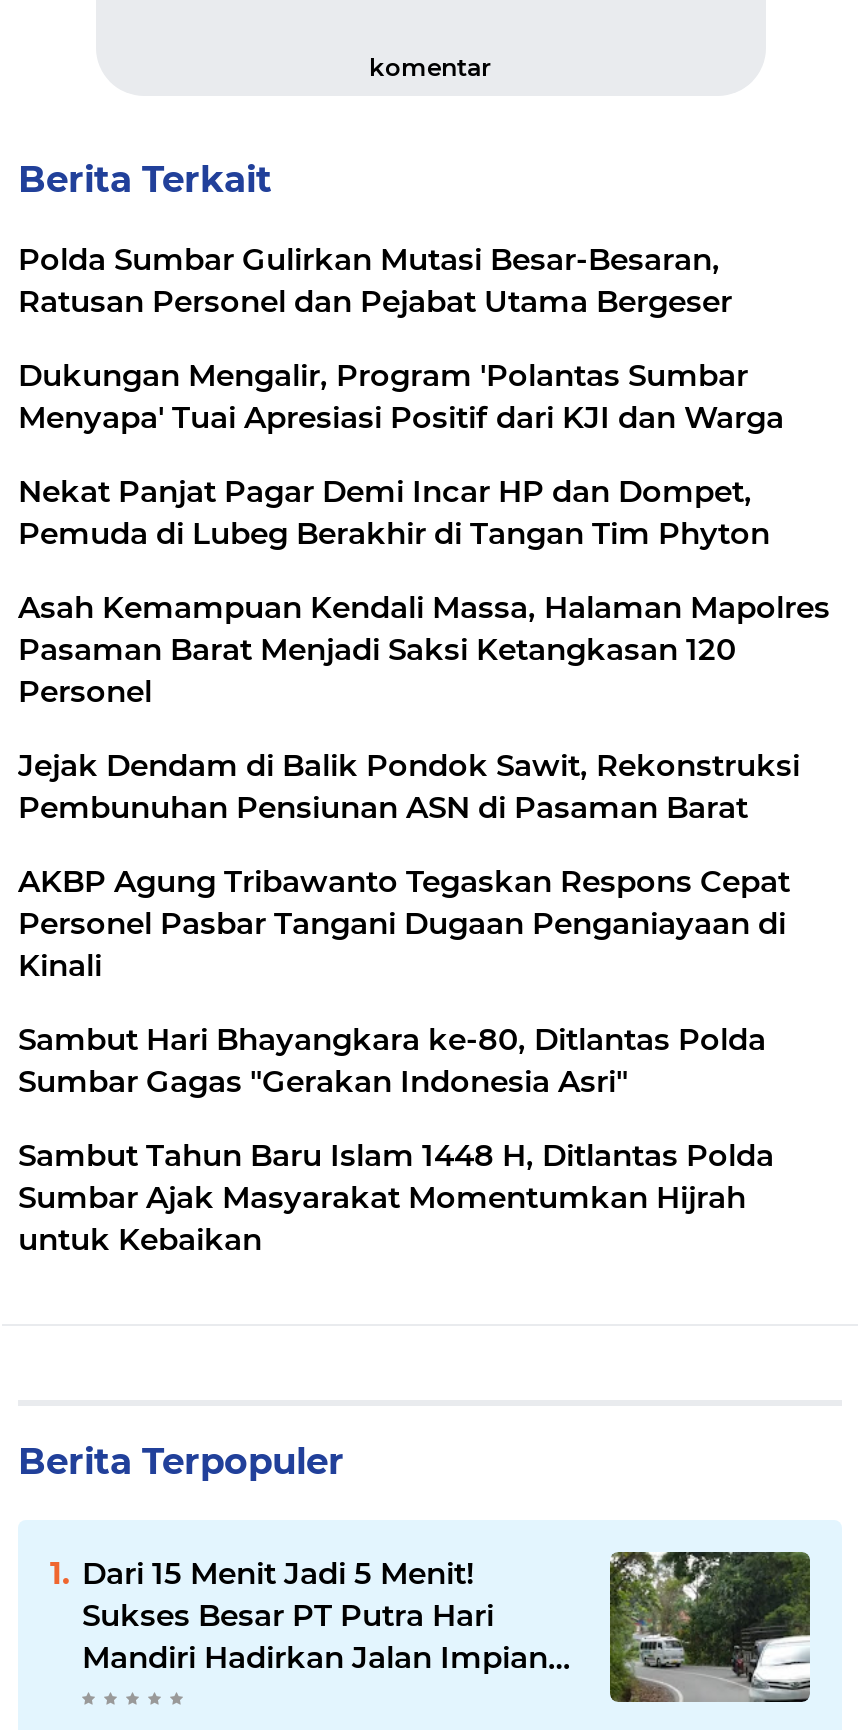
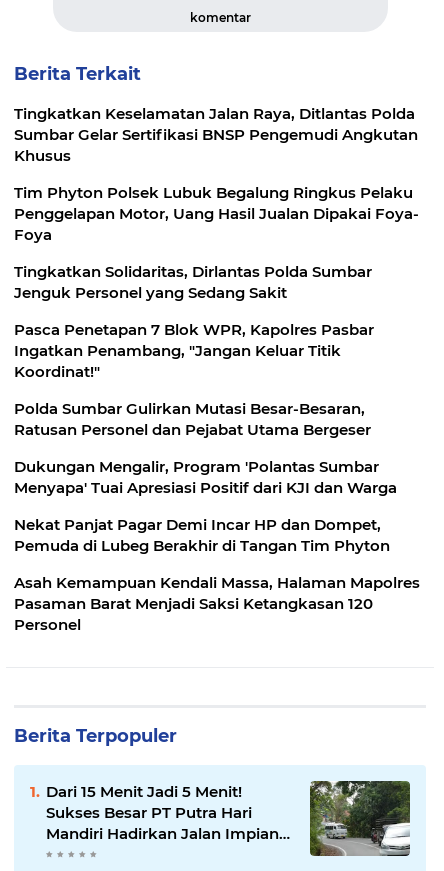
+ Tingkatkan Keselamatan Jalan Raya, Ditlantas Polda
+ Sumbar Gelar Sertifikasi BNSP Pengemudi Angkutan
+ Khusus
+ Tim Phyton Polsek Lubuk Begalung Ringkus Pelaku
+ Penggelapan Motor, Uang Hasil Jualan Dipakai Foya-
+ Foya
+ Tingkatkan Solidaritas, Dirlantas Polda Sumbar
+ Jenguk Personel yang Sedang Sakit
+ Pasca Penetapan 7 Blok WPR, Kapolres Pasbar
+ Ingatkan Penambang, "Jangan Keluar Titik
+ Koordinat!"

moved down: Polda Sumbar Gulirkan Mutasi Besar-Besaran, | Ratusan Personel dan Pejabat Utama Bergeser | Dukungan Mengalir, Program 'Polantas Sumbar | ... | Pasaman Barat Menjadi Saksi Ketangkasan 120 | Personel

- Jejak Dendam di Balik Pondok Sawit, Rekonstruksi
- Pembunuhan Pensiunan ASN di Pasaman Barat
- AKBP Agung Tribawanto Tegaskan Respons Cepat
- Personel Pasbar Tangani Dugaan Penganiayaan di
- Kinali
- Sambut Hari Bhayangkara ke-80, Ditlantas Polda
- Sumbar Gagas "Gerakan Indonesia Asri"
- Sambut Tahun Baru Islam 1448 H, Ditlantas Polda
- Sumbar Ajak Masyarakat Momentumkan Hijrah
- untuk Kebaikan
